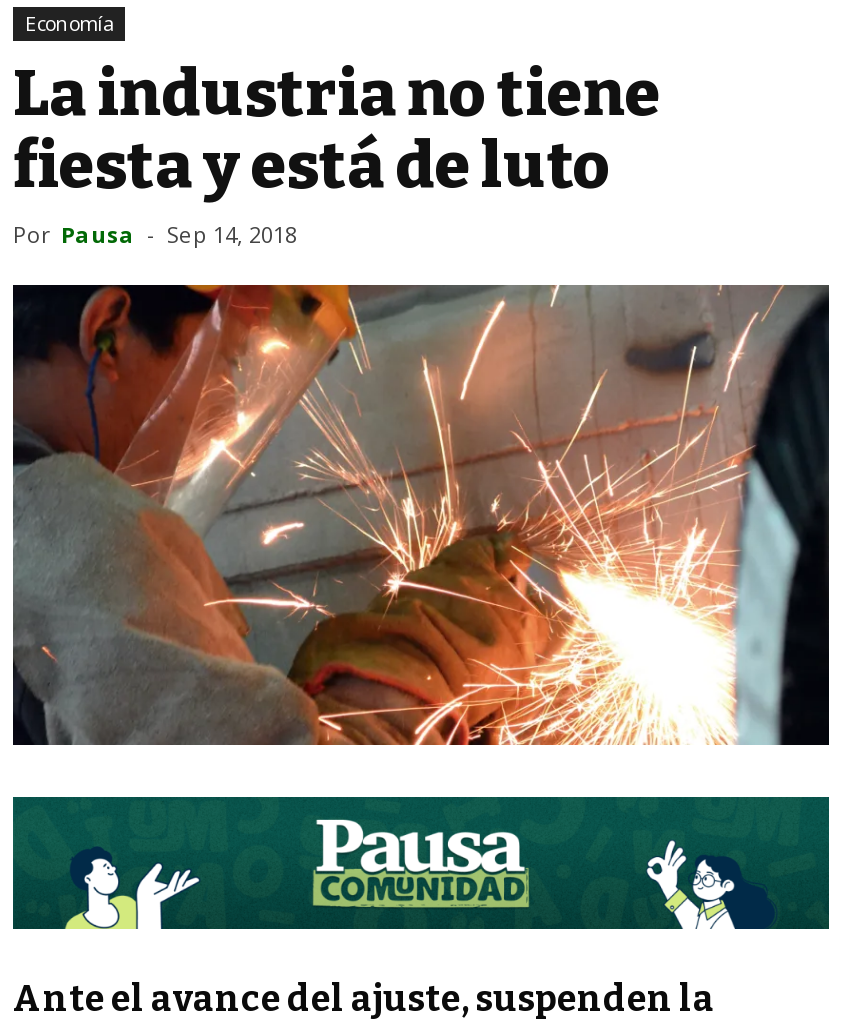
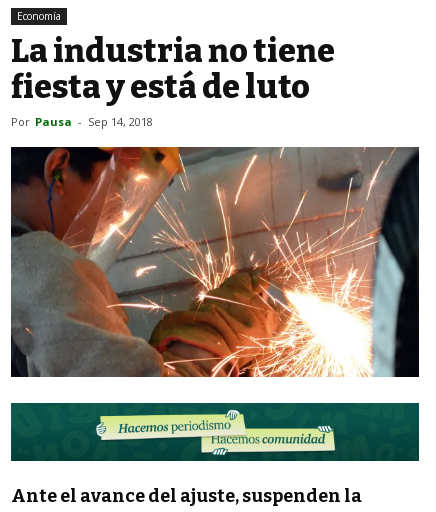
- [image]
+ [image]
